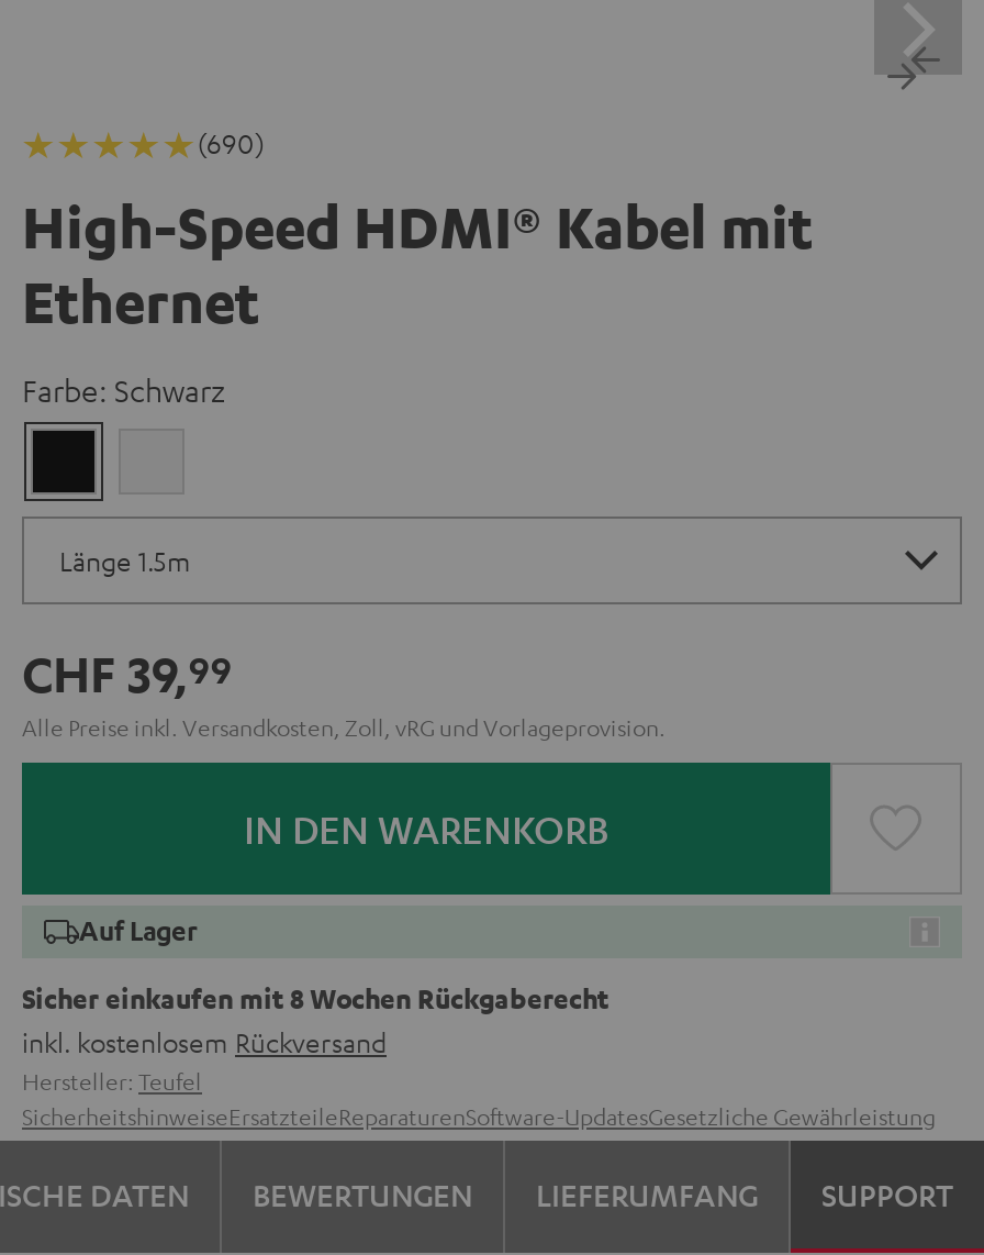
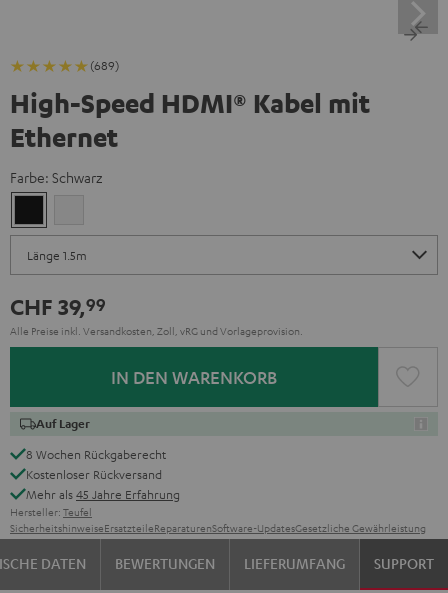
- (690)
+ (689)

- Sicher einkaufen mit 8 Wochen Rückgaberecht
- inkl. kostenlosem Rückversand
+ 8 Wochen Rückgaberecht
+ Kostenloser Rückversand
+ Mehr als 45 Jahre Erfahrung
